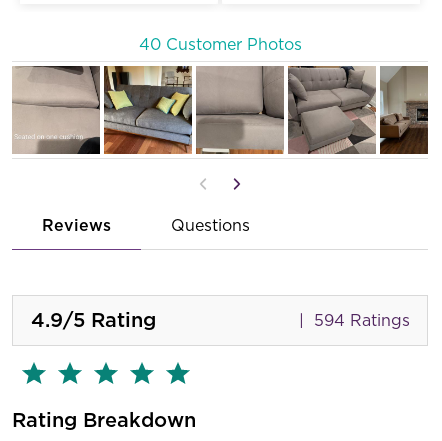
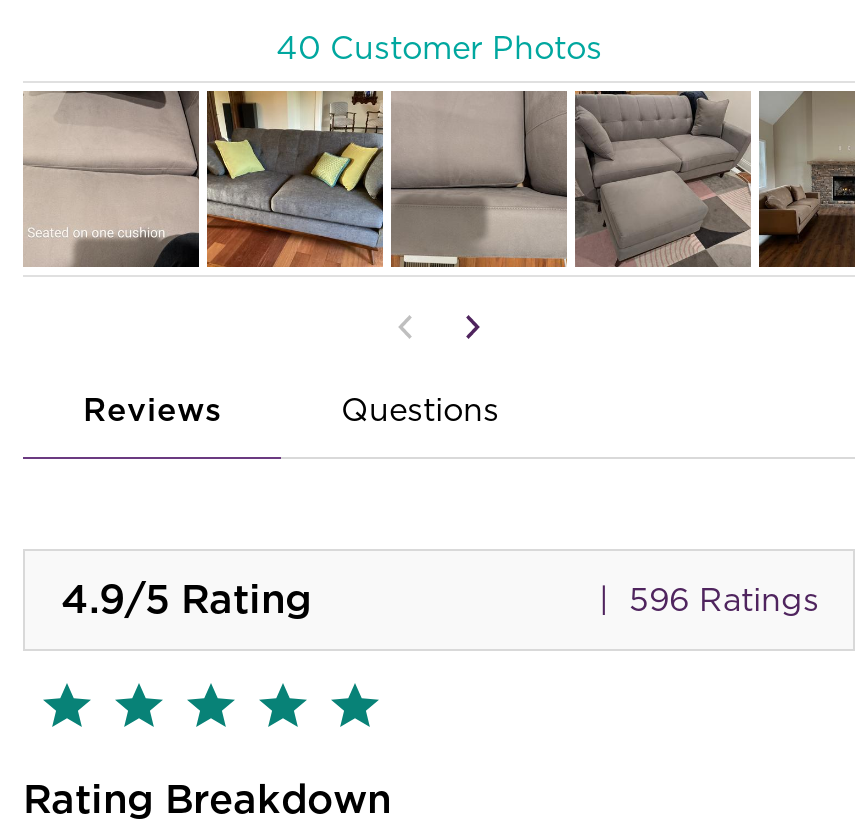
- 594 Ratings
+ 596 Ratings
